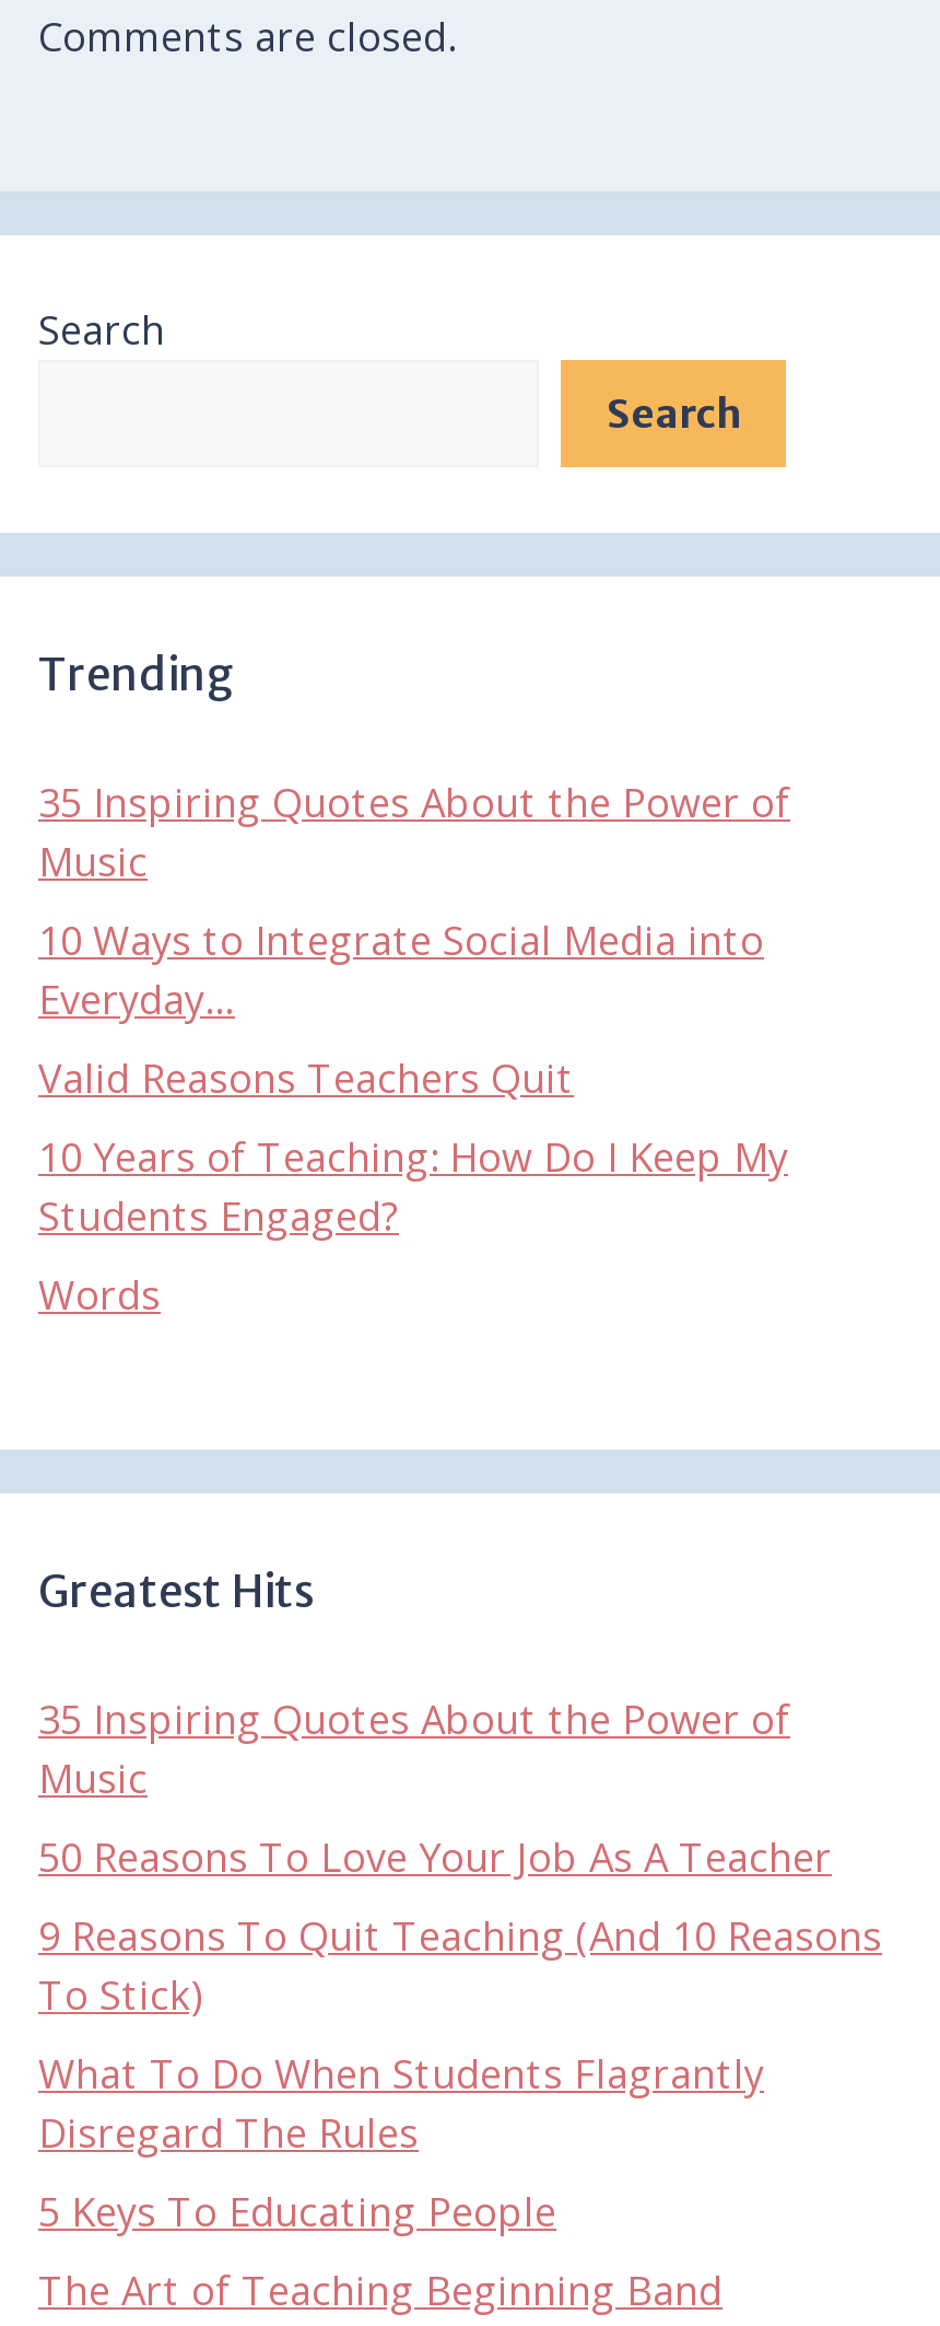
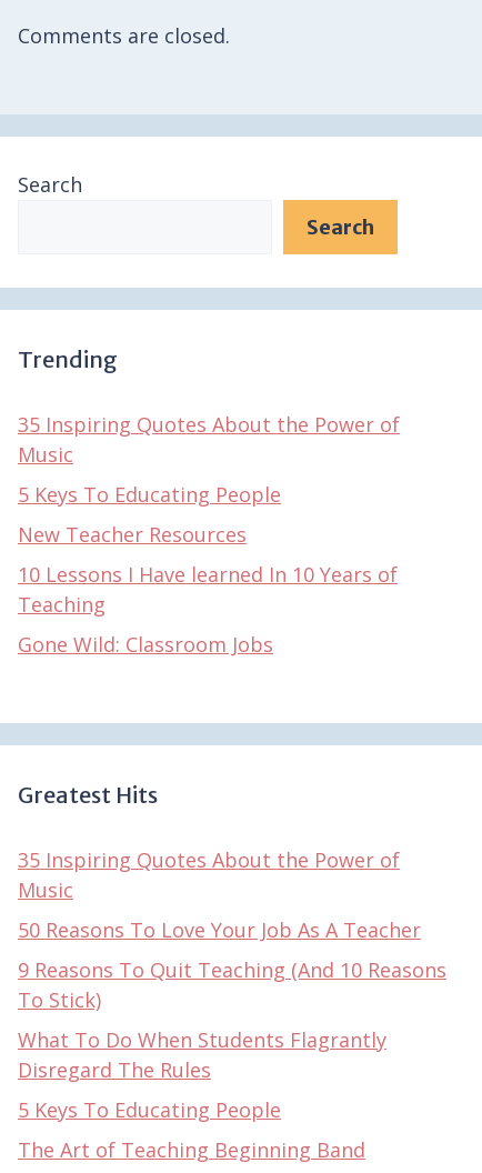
- 10 Ways to Integrate Social Media into
- Everyday…
+ 5 Keys To Educating People

- Valid Reasons Teachers Quit
+ New Teacher Resources

- 10 Years of Teaching: How Do I Keep My
- Students Engaged?
+ 10 Lessons I Have learned In 10 Years of
+ Teaching

- Words
+ Gone Wild: Classroom Jobs
